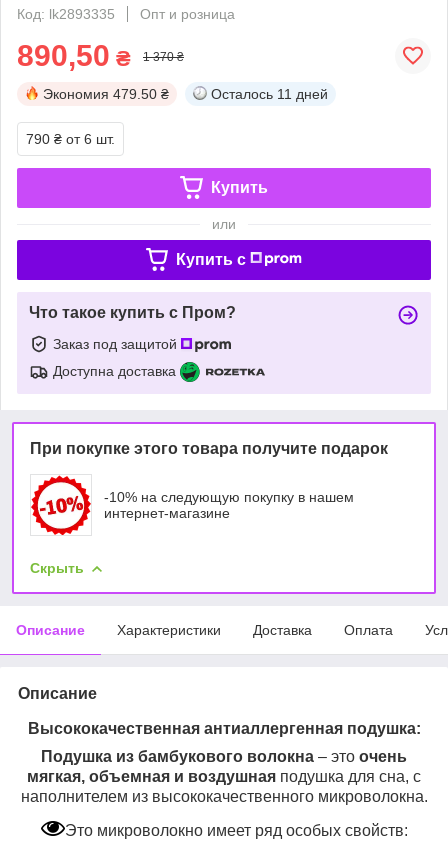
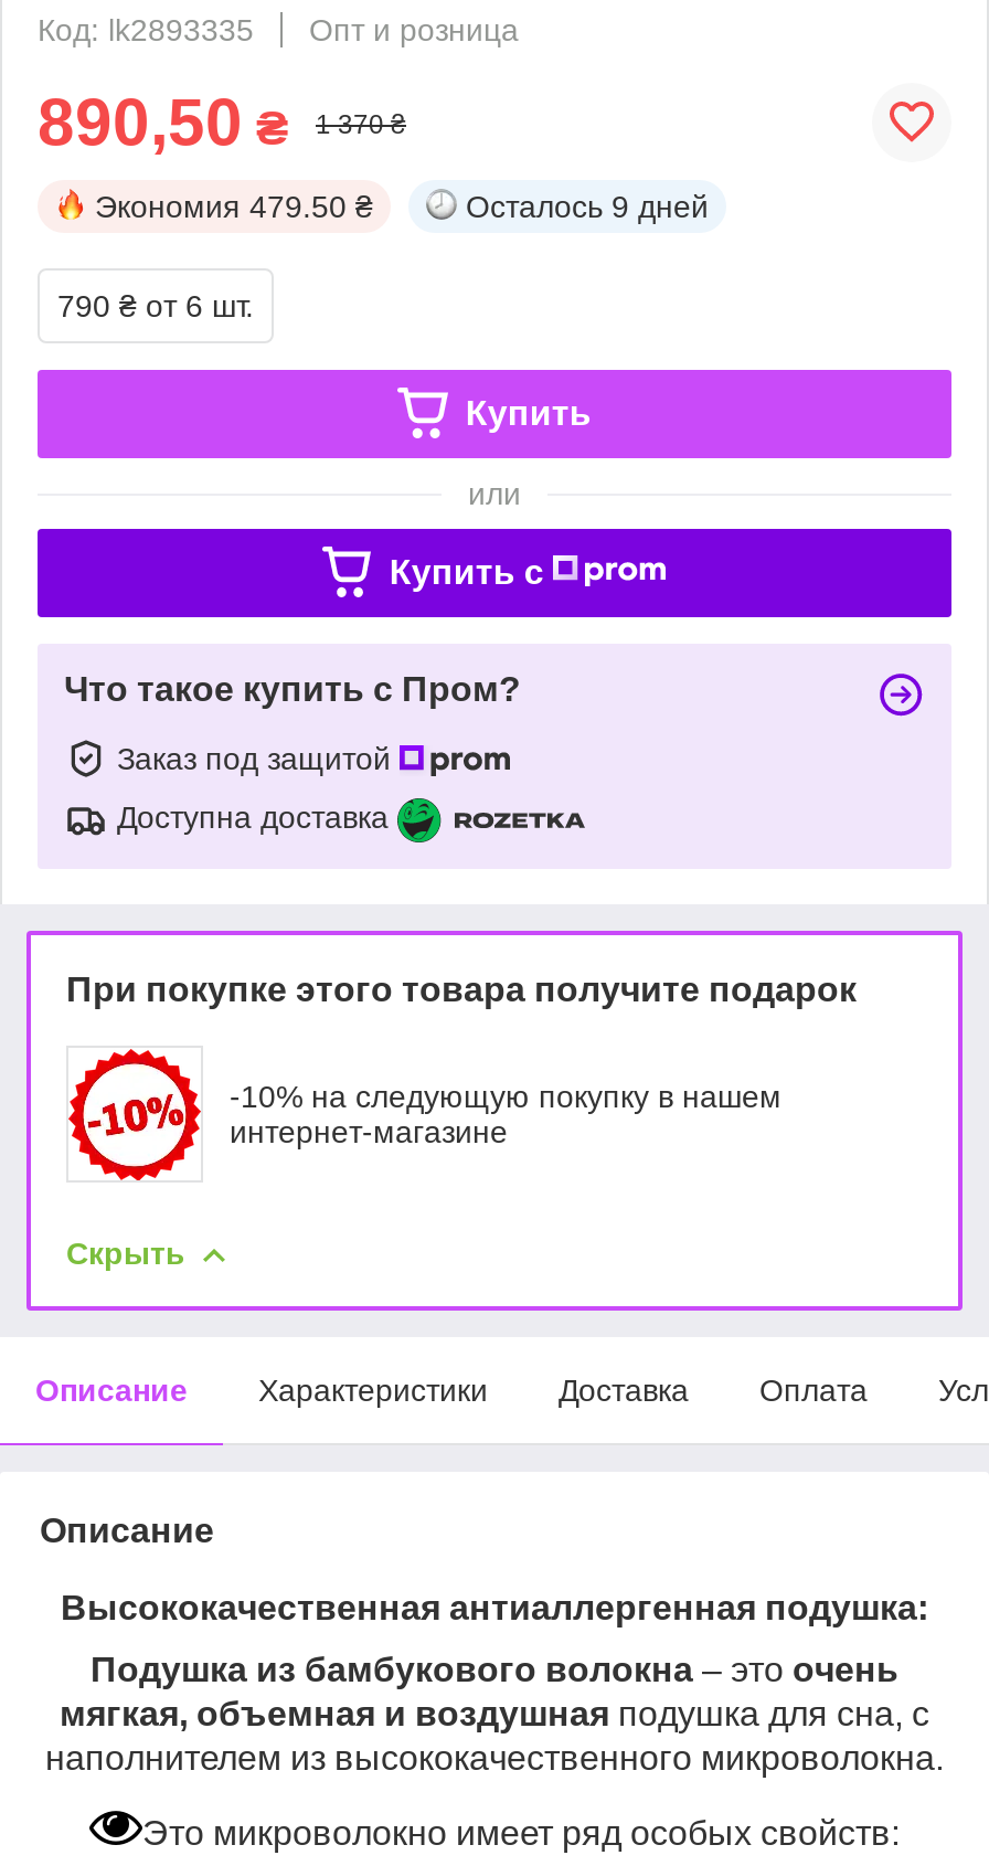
- Осталось 11 дней
+ Осталось 9 дней
